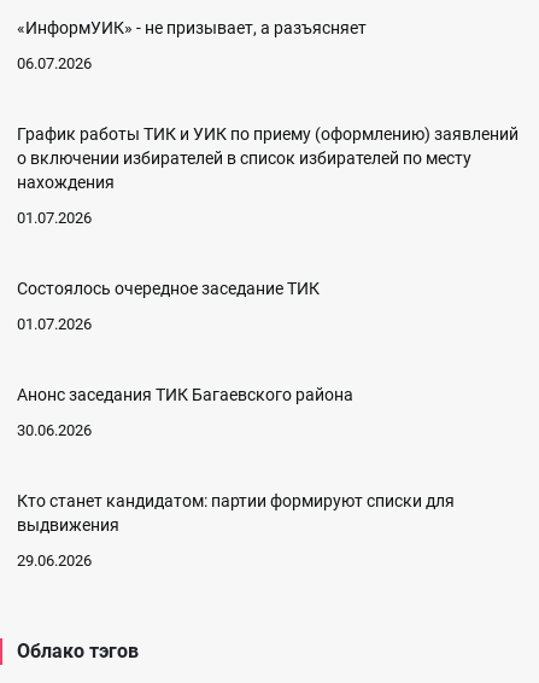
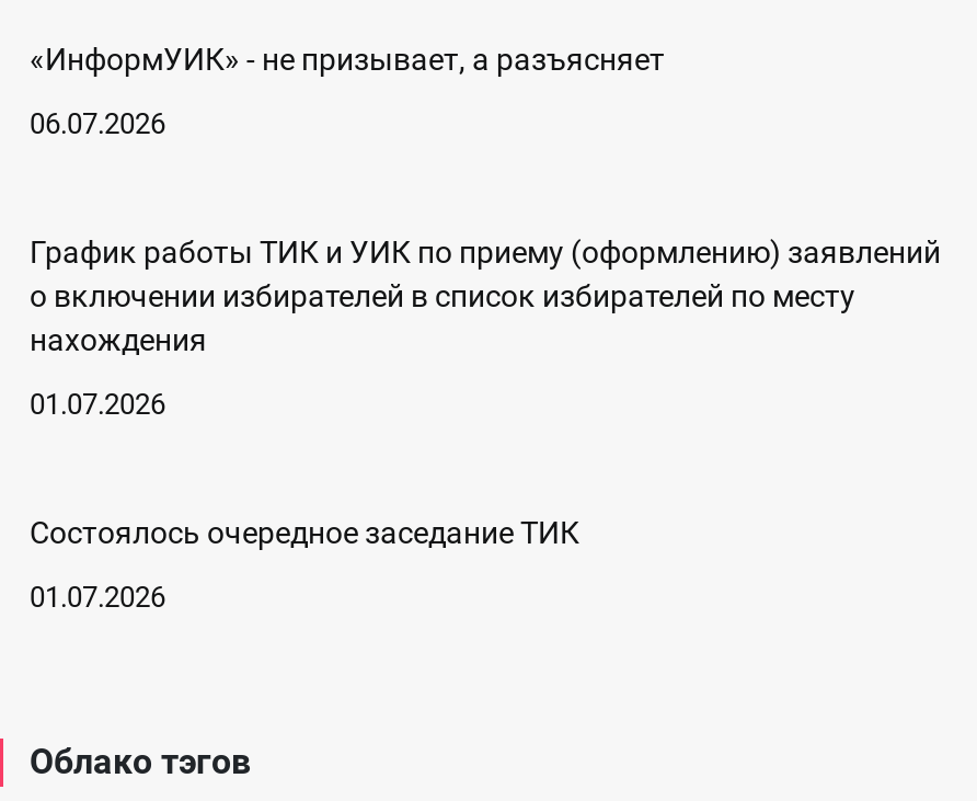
- Анонс заседания ТИК Багаевского района
- 30.06.2026

- Кто станет кандидатом: партии формируют списки для
- выдвижения
- 29.06.2026
